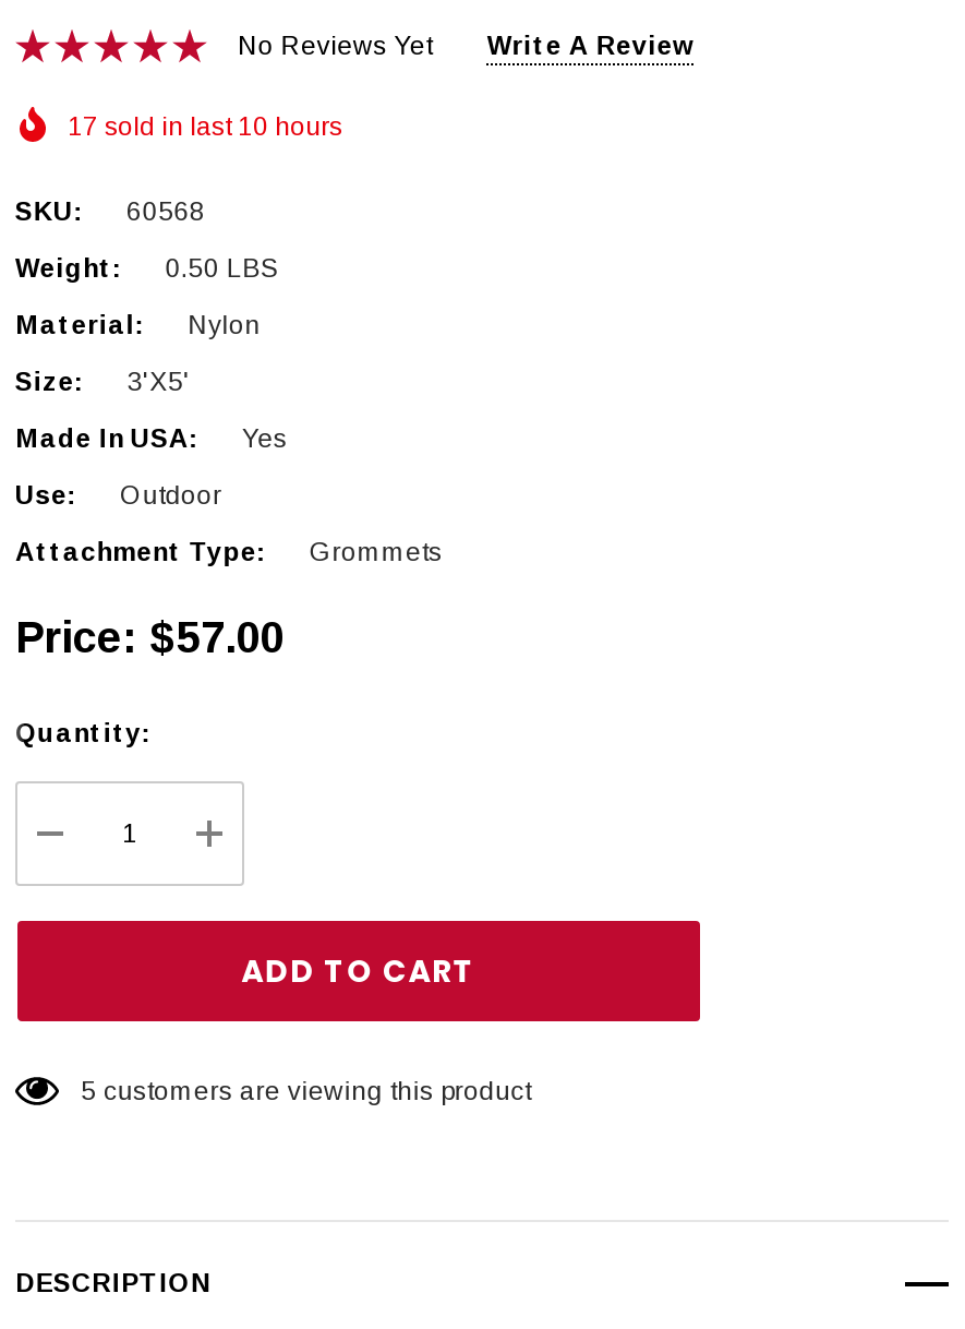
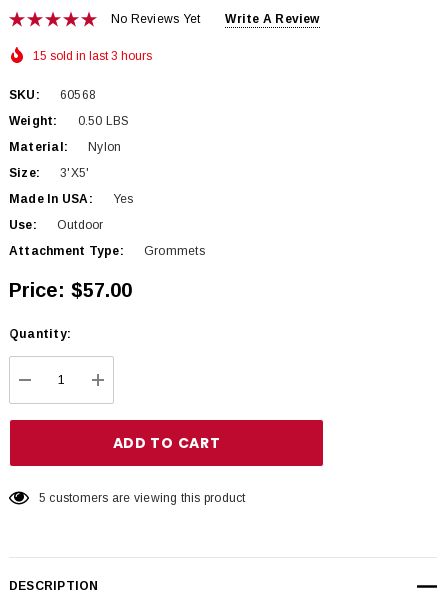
- 17 sold in last 10 hours
+ 15 sold in last 3 hours
